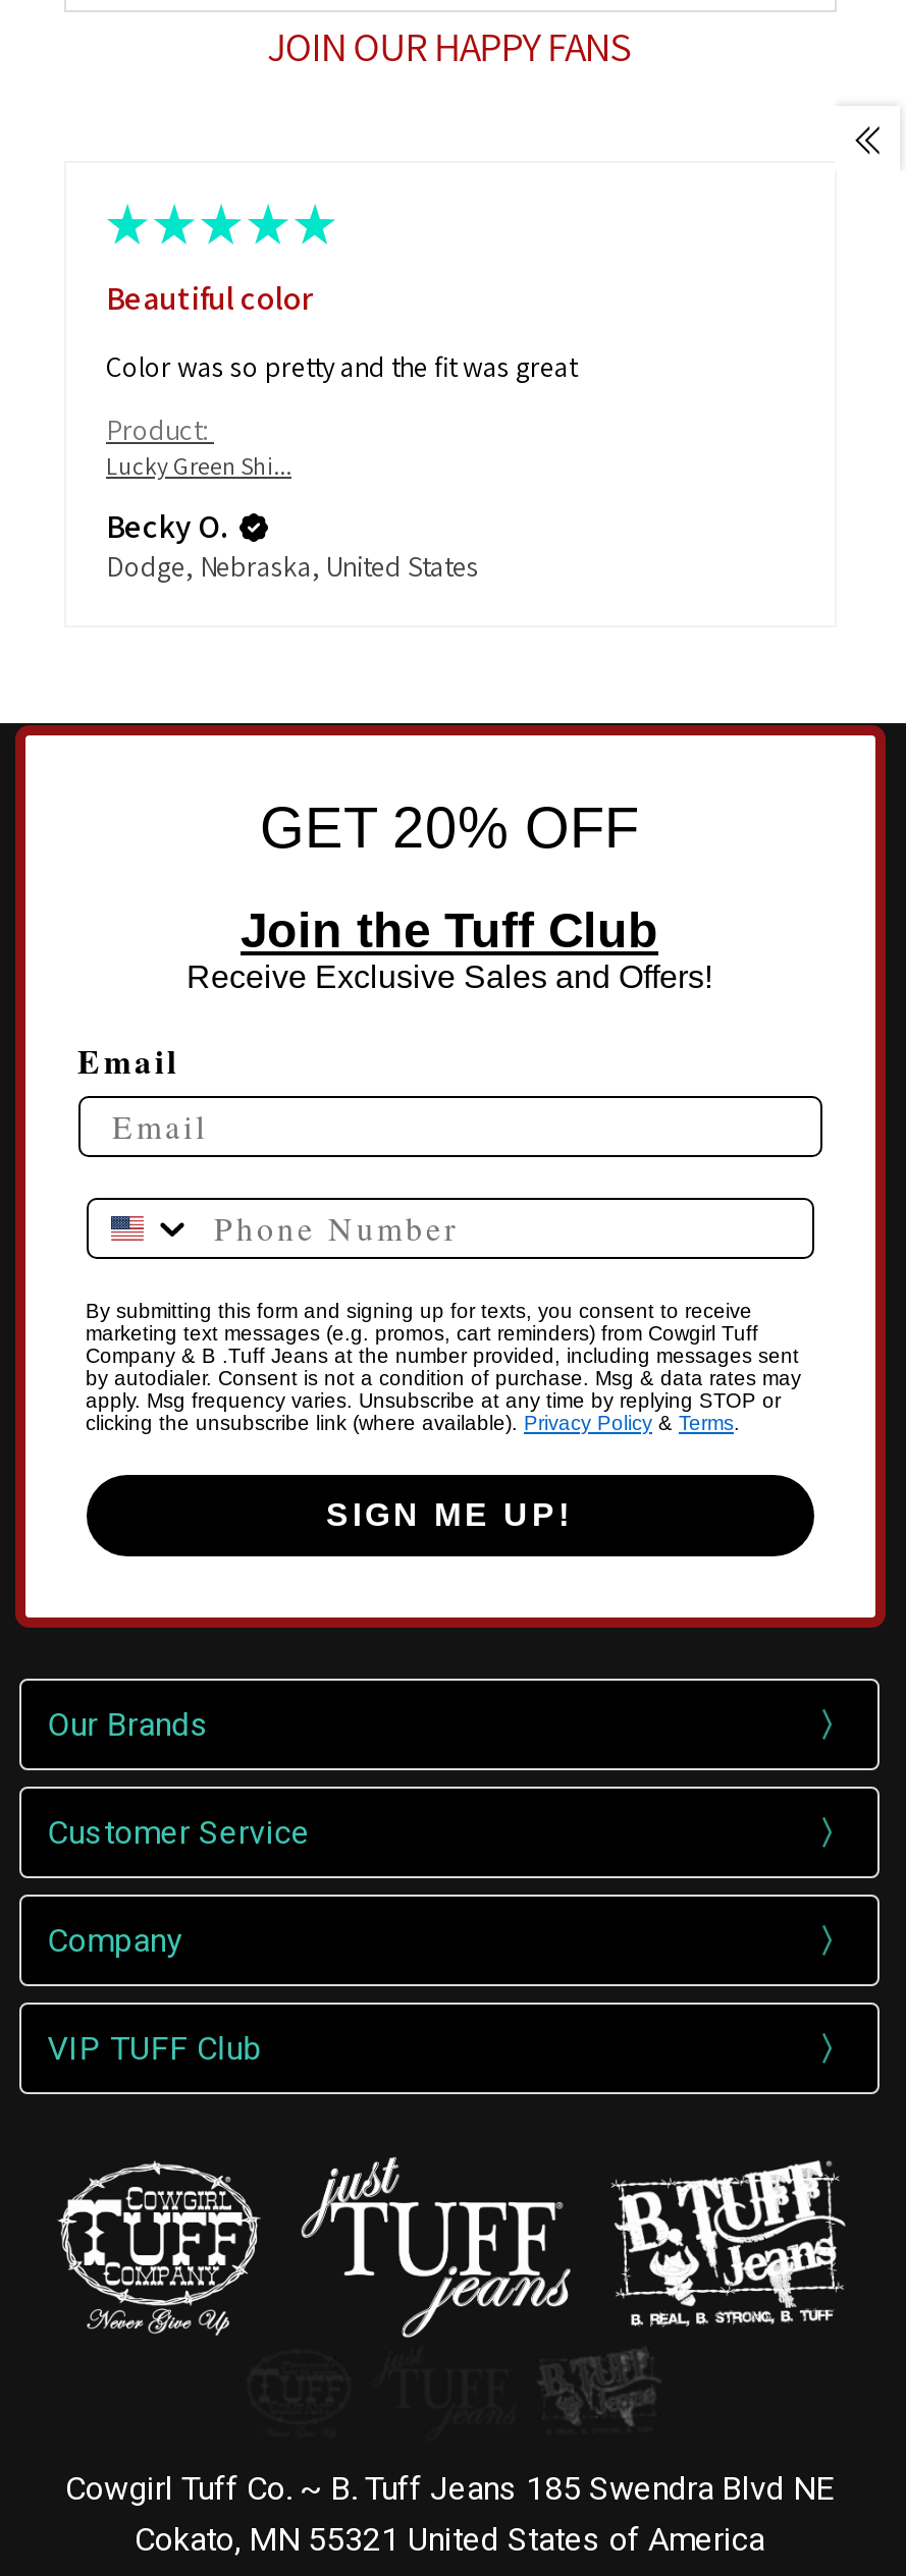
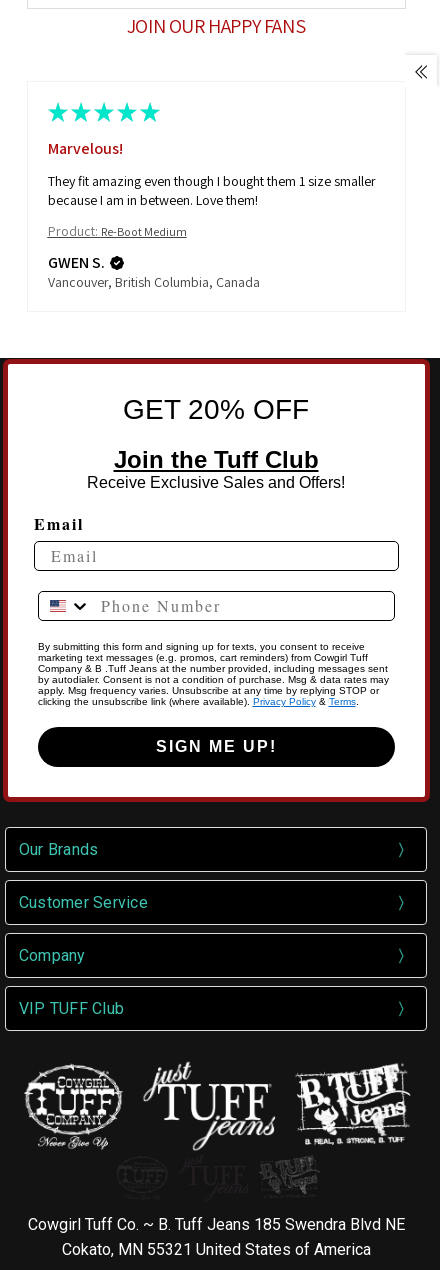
- Beautiful color
+ Marvelous!

- Color was so pretty and the fit was great
+ They fit amazing even though I bought them 1 size smaller
+ because I am in between. Love them!

- Product:
- Lucky Green Shi...
+ Product: Re-Boot Medium

- Becky O.
- Dodge, Nebraska, United States
+ GWEN S.
+ Vancouver, British Columbia, Canada
